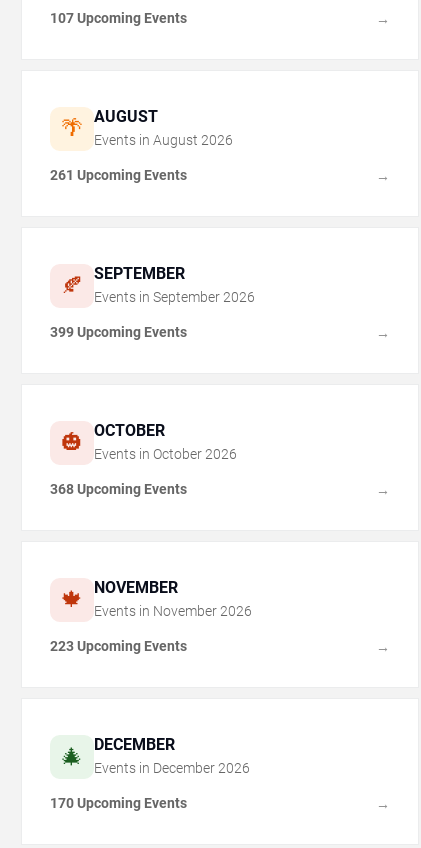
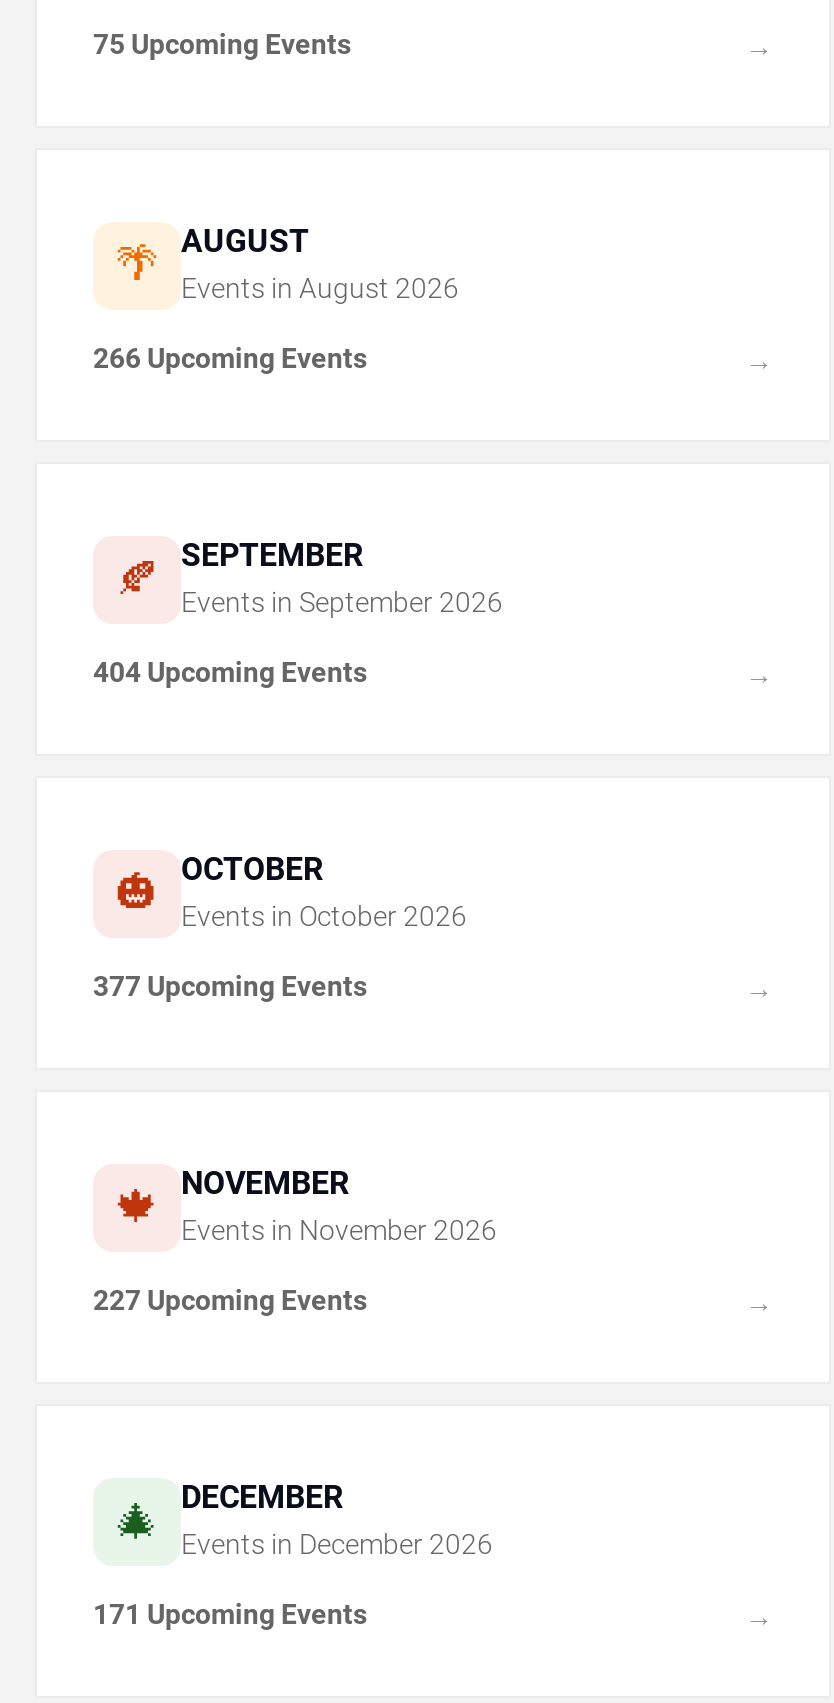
- 107 Upcoming Events
+ 75 Upcoming Events

- 261 Upcoming Events
+ 266 Upcoming Events

- 399 Upcoming Events
+ 404 Upcoming Events

- 368 Upcoming Events
+ 377 Upcoming Events

- 223 Upcoming Events
+ 227 Upcoming Events

- 170 Upcoming Events
+ 171 Upcoming Events
